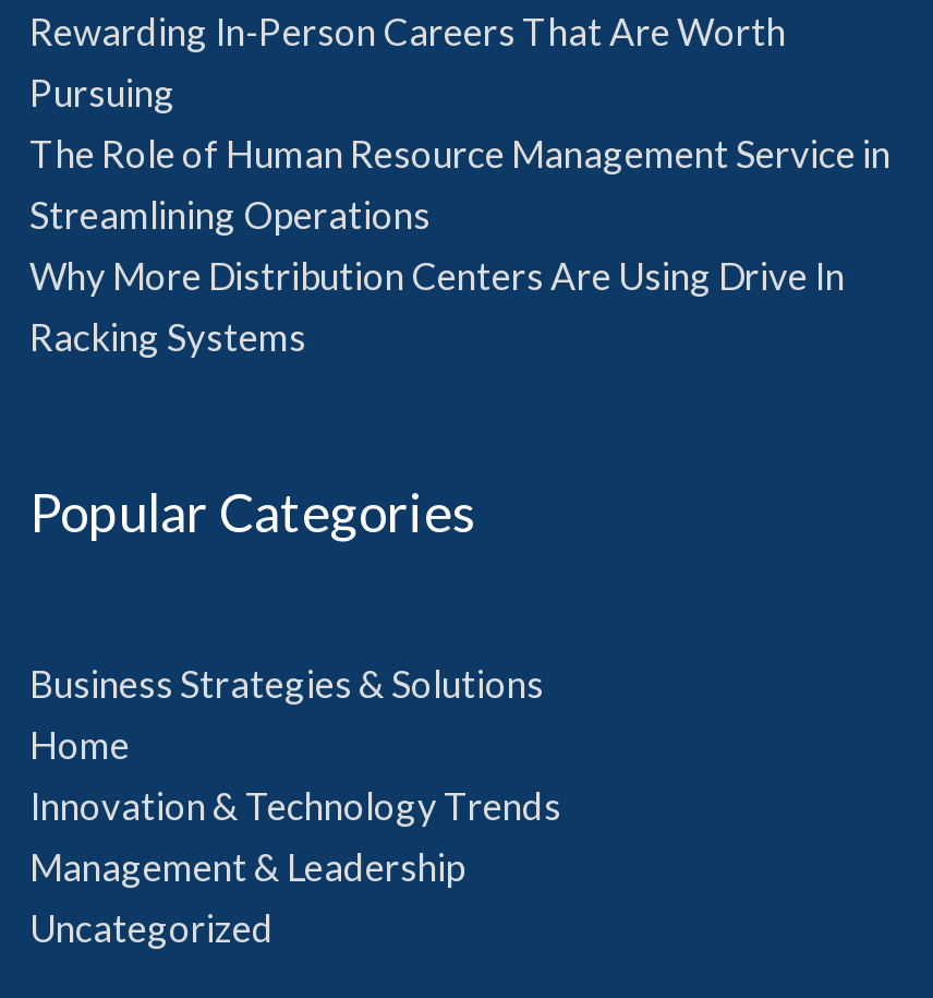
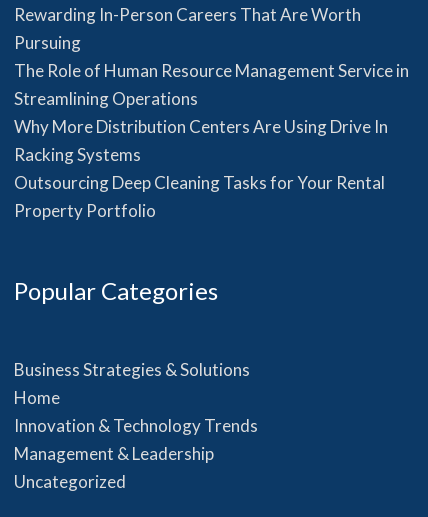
+ Outsourcing Deep Cleaning Tasks for Your Rental
+ Property Portfolio
